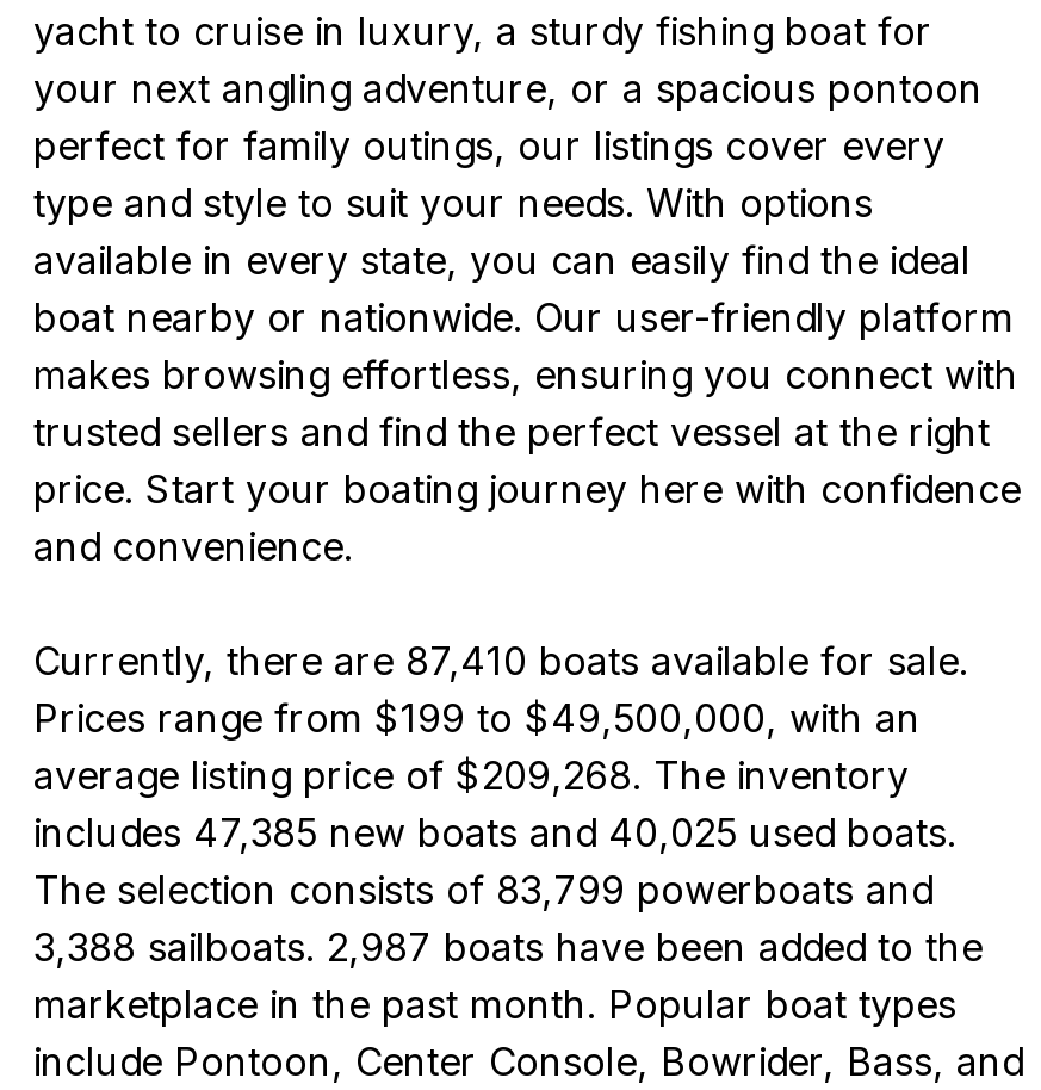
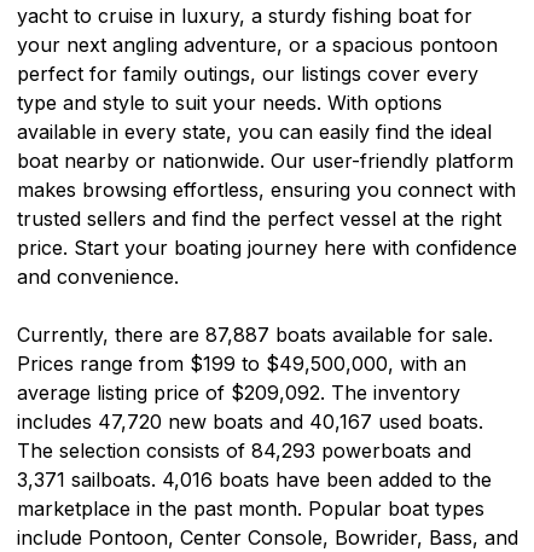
- Currently, there are 87,410 boats available for sale.
+ Currently, there are 87,887 boats available for sale.

- average listing price of $209,268. The inventory
+ average listing price of $209,092. The inventory

- includes 47,385 new boats and 40,025 used boats.
+ includes 47,720 new boats and 40,167 used boats.

- The selection consists of 83,799 powerboats and
+ The selection consists of 84,293 powerboats and

- 3,388 sailboats. 2,987 boats have been added to the
+ 3,371 sailboats. 4,016 boats have been added to the
